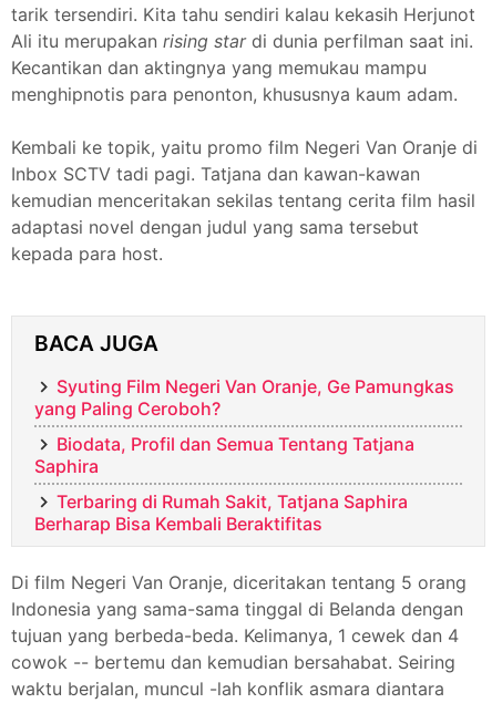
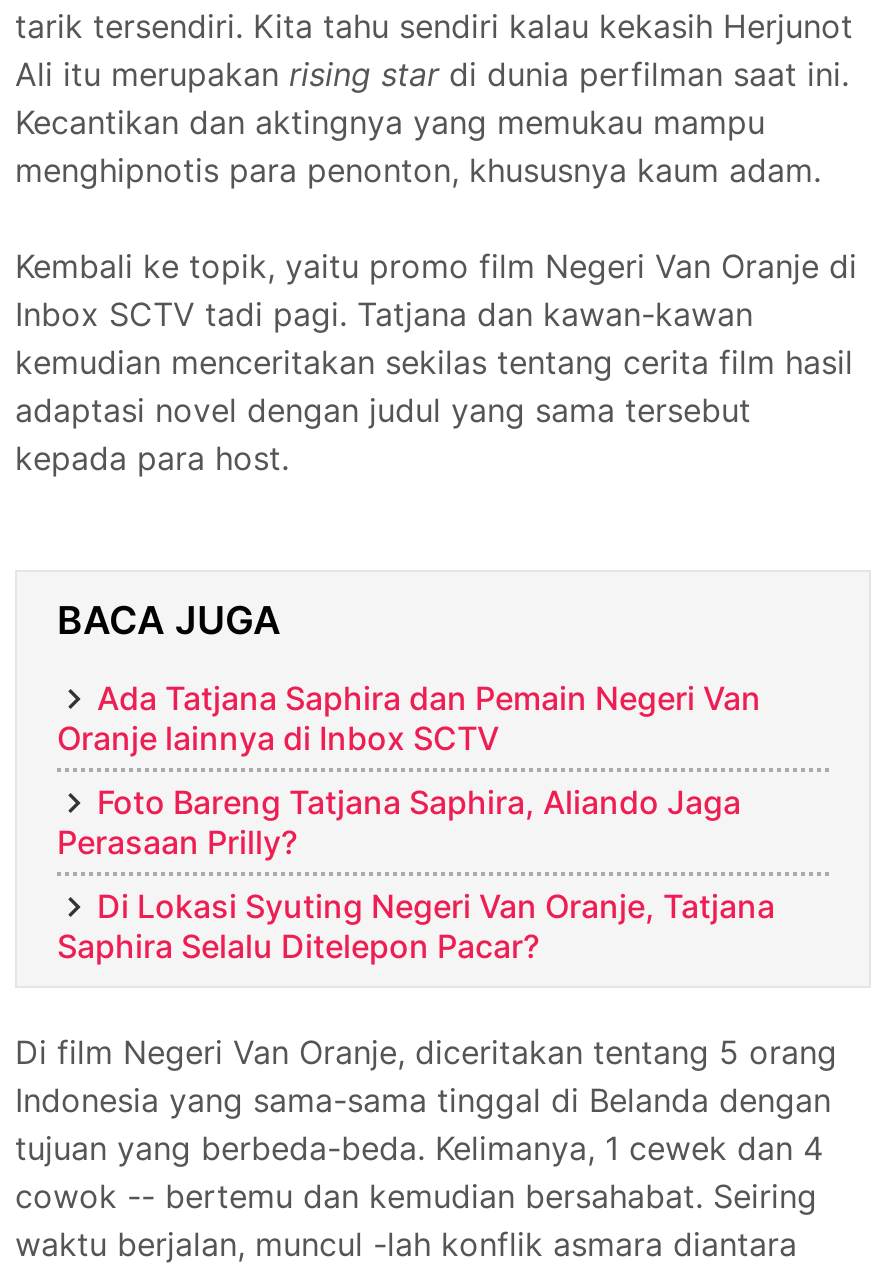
- Syuting Film Negeri Van Oranje, Ge Pamungkas
- yang Paling Ceroboh?
+ Ada Tatjana Saphira dan Pemain Negeri Van
+ Oranje lainnya di Inbox SCTV

- Biodata, Profil dan Semua Tentang Tatjana
- Saphira
+ Foto Bareng Tatjana Saphira, Aliando Jaga
+ Perasaan Prilly?

- Terbaring di Rumah Sakit, Tatjana Saphira
- Berharap Bisa Kembali Beraktifitas
+ Di Lokasi Syuting Negeri Van Oranje, Tatjana
+ Saphira Selalu Ditelepon Pacar?
